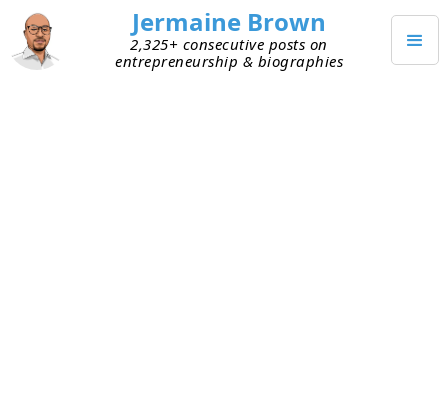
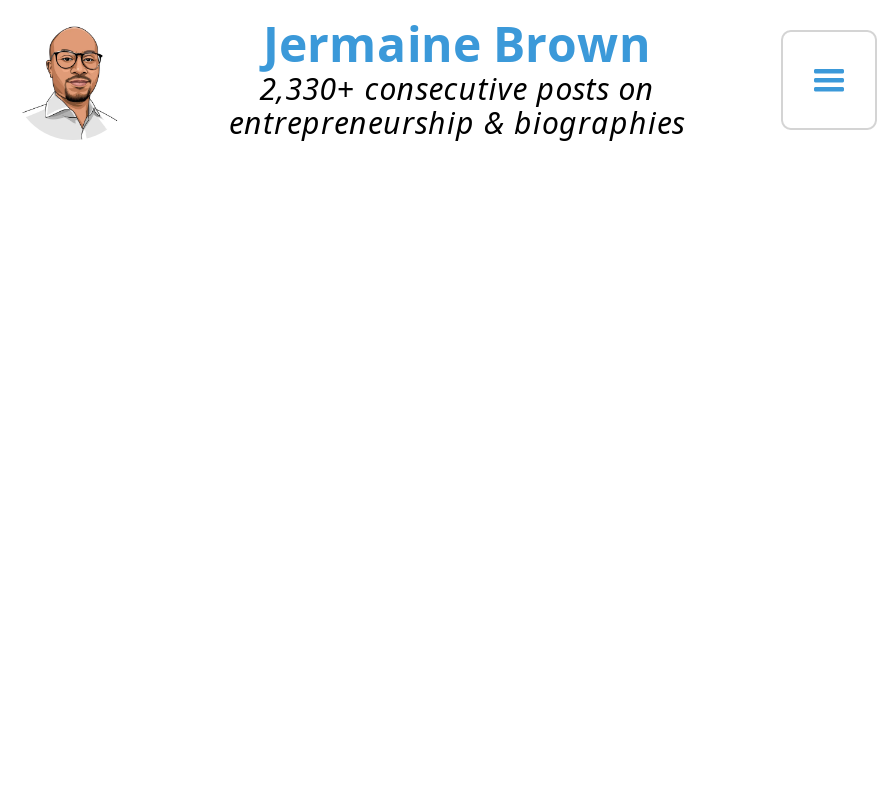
- 2,325+ consecutive posts on
+ 2,330+ consecutive posts on
